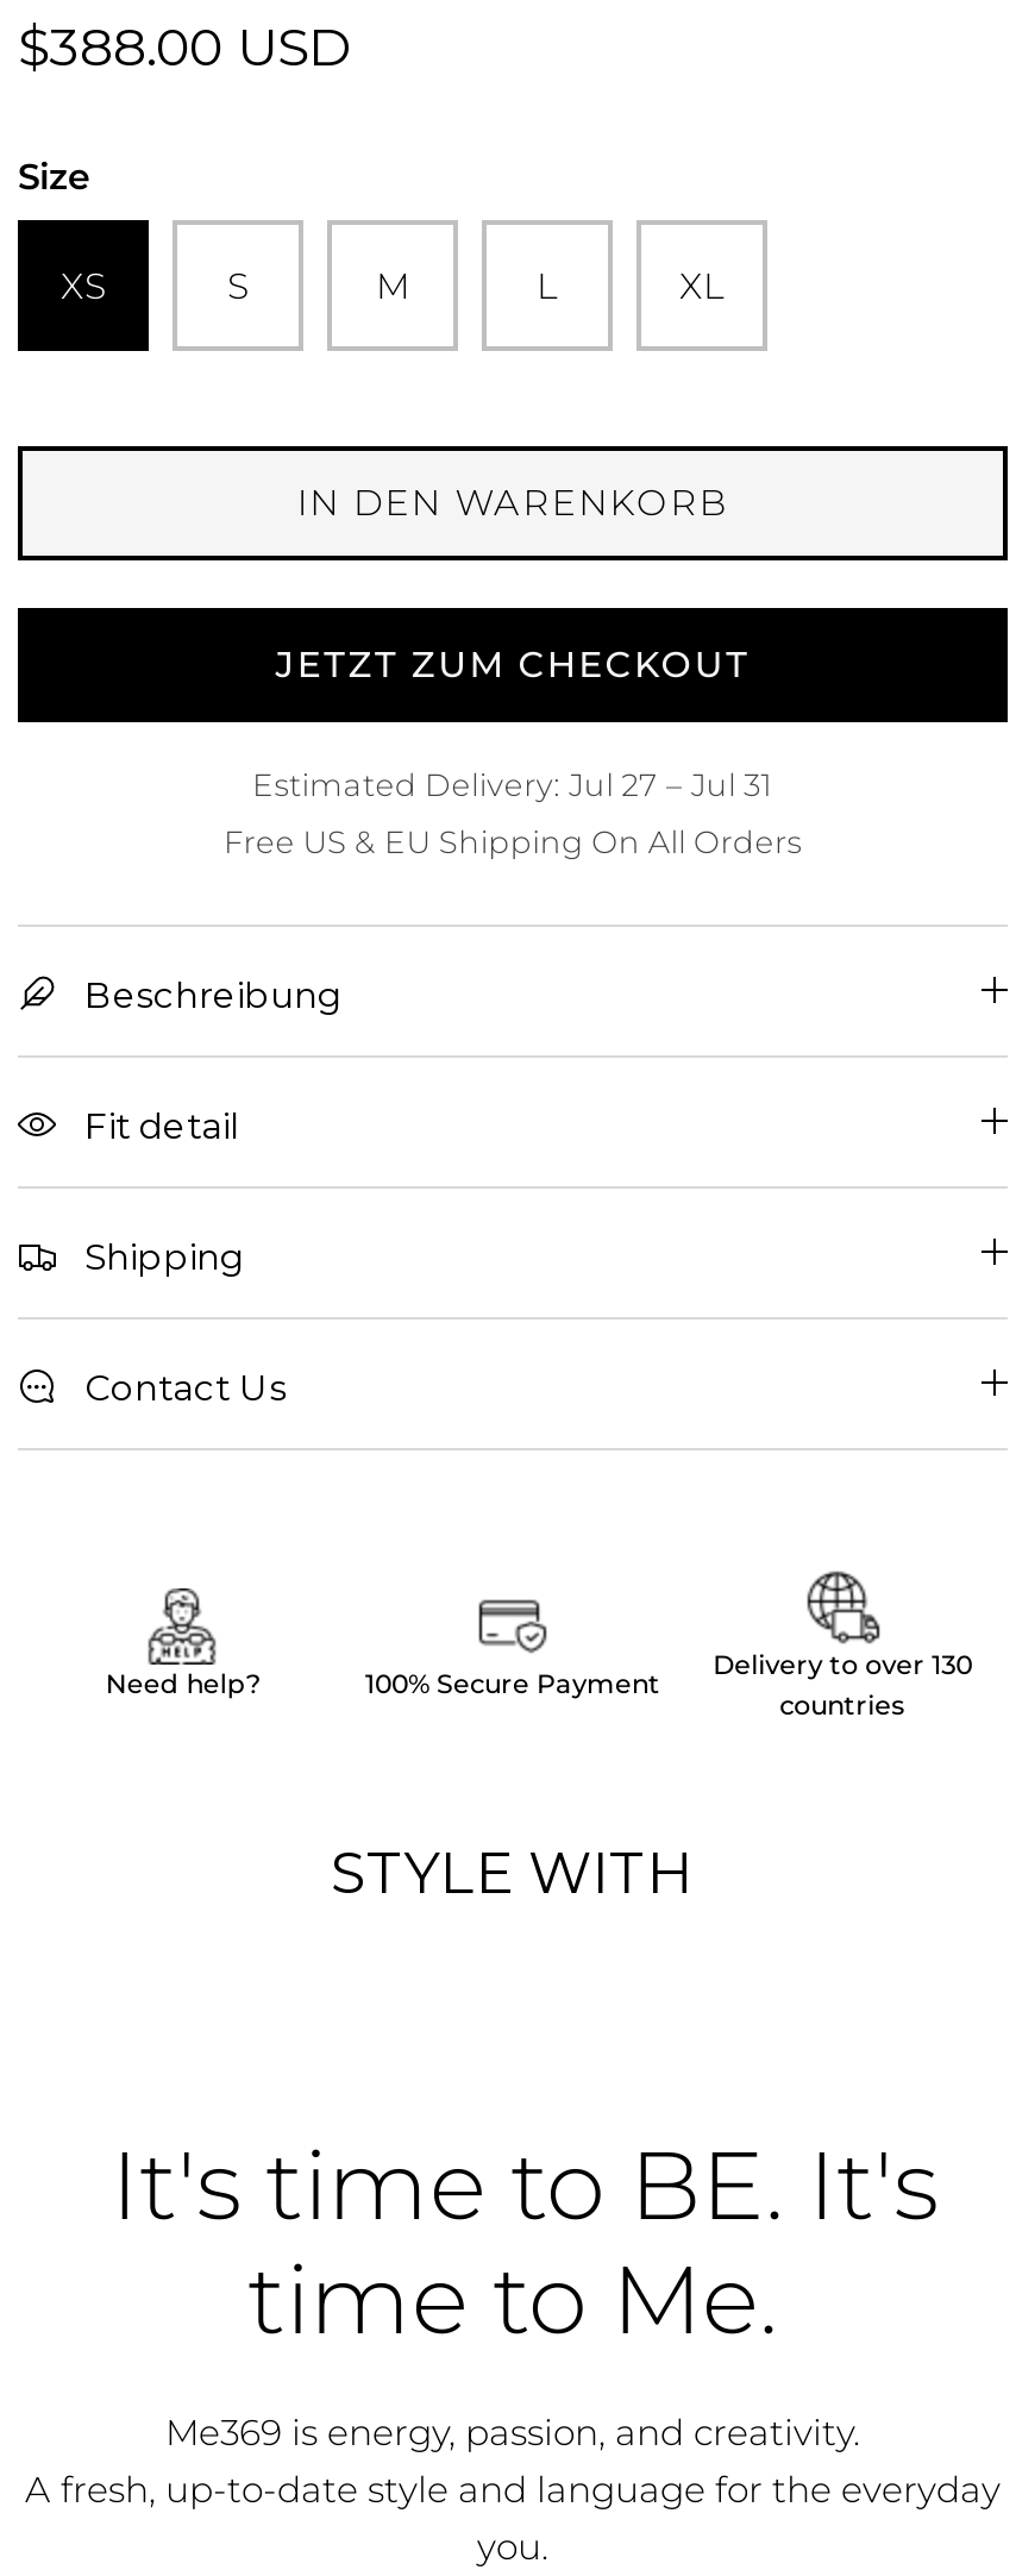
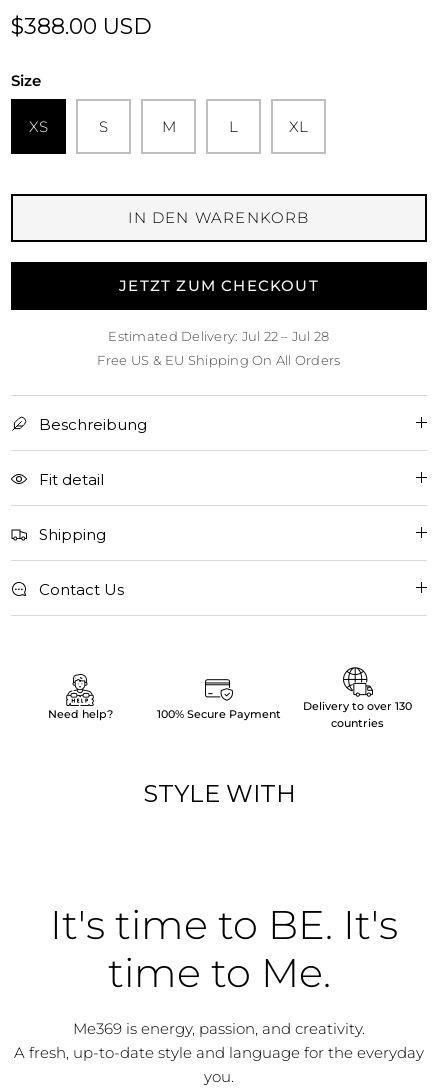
- Estimated Delivery: Jul 27 – Jul 31
+ Estimated Delivery: Jul 22 – Jul 28
